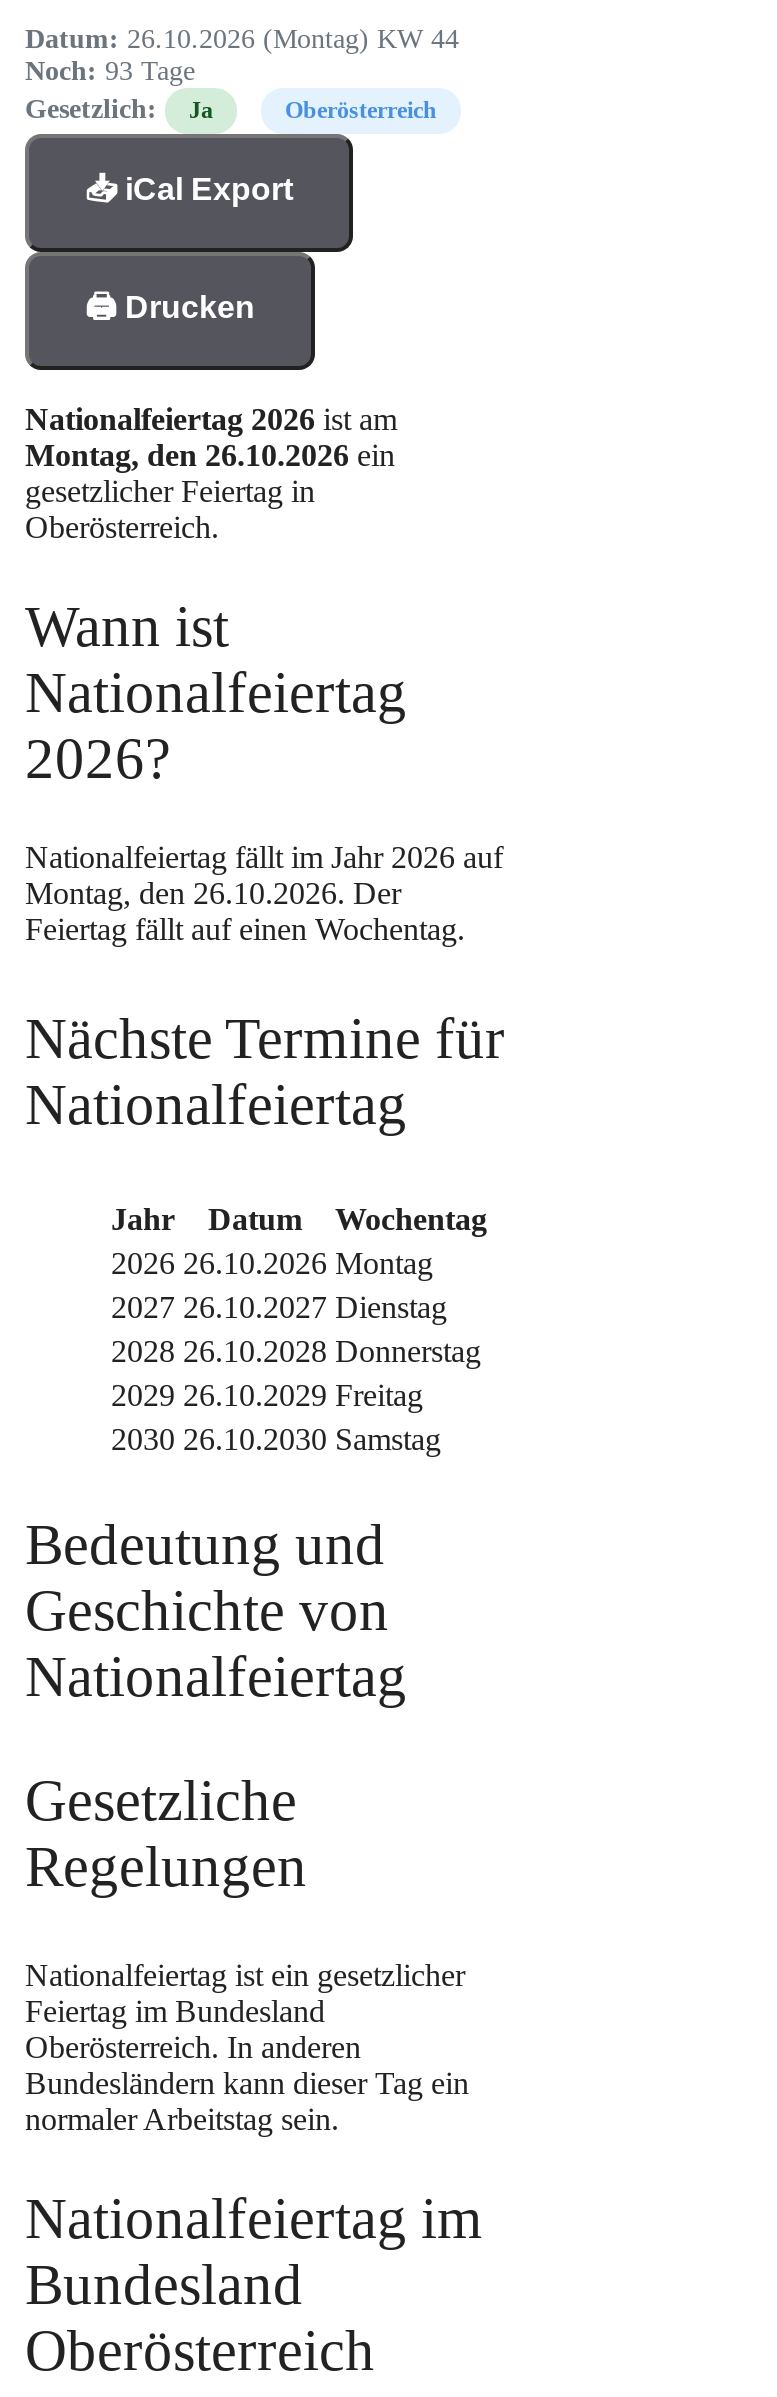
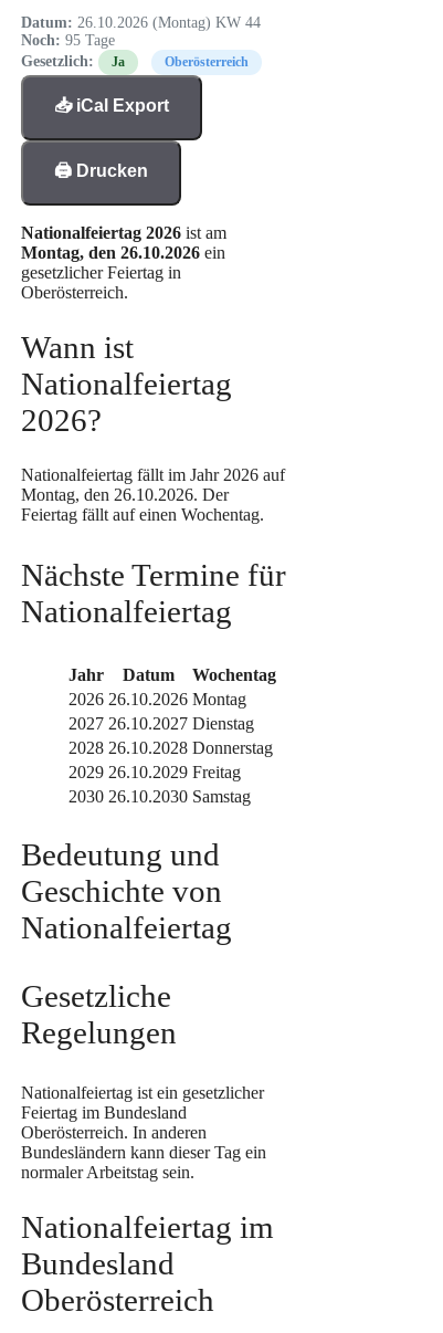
- Noch: 93 Tage
+ Noch: 95 Tage
